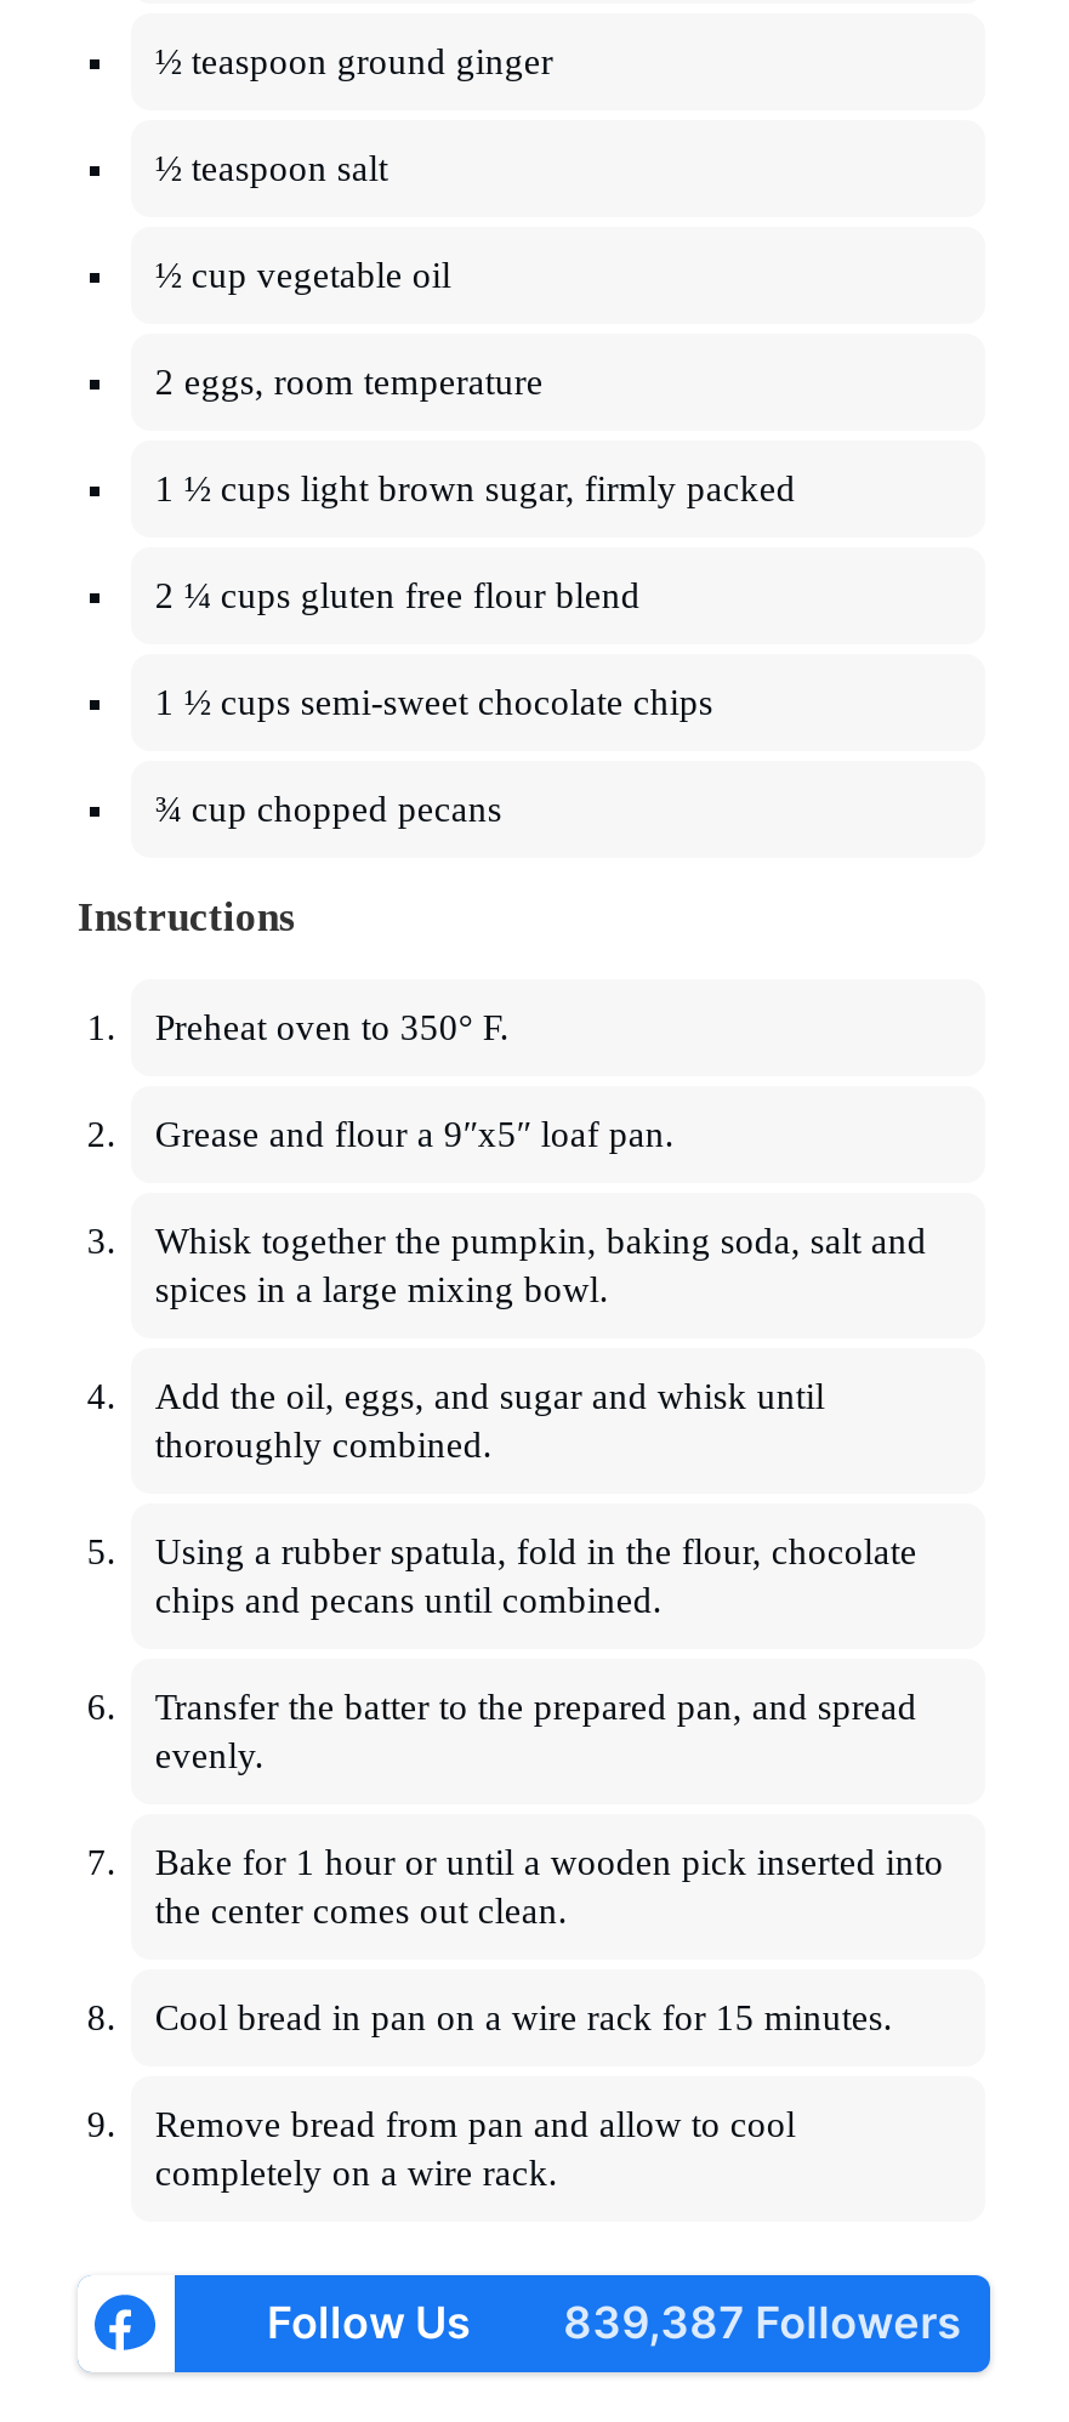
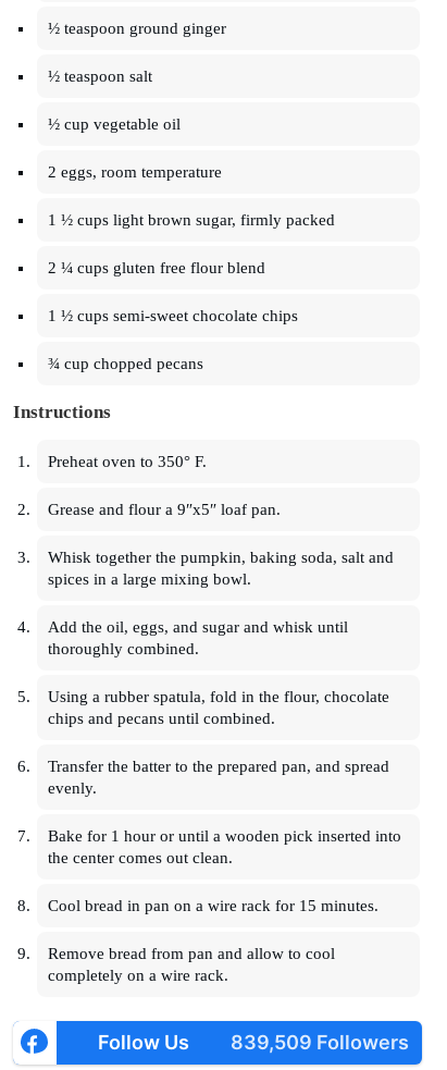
- Follow Us 839,387 Followers
+ Follow Us 839,509 Followers
